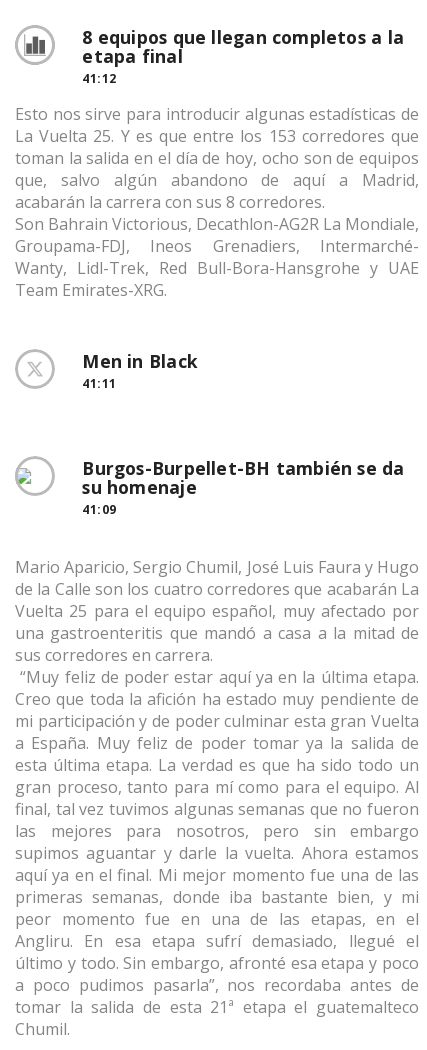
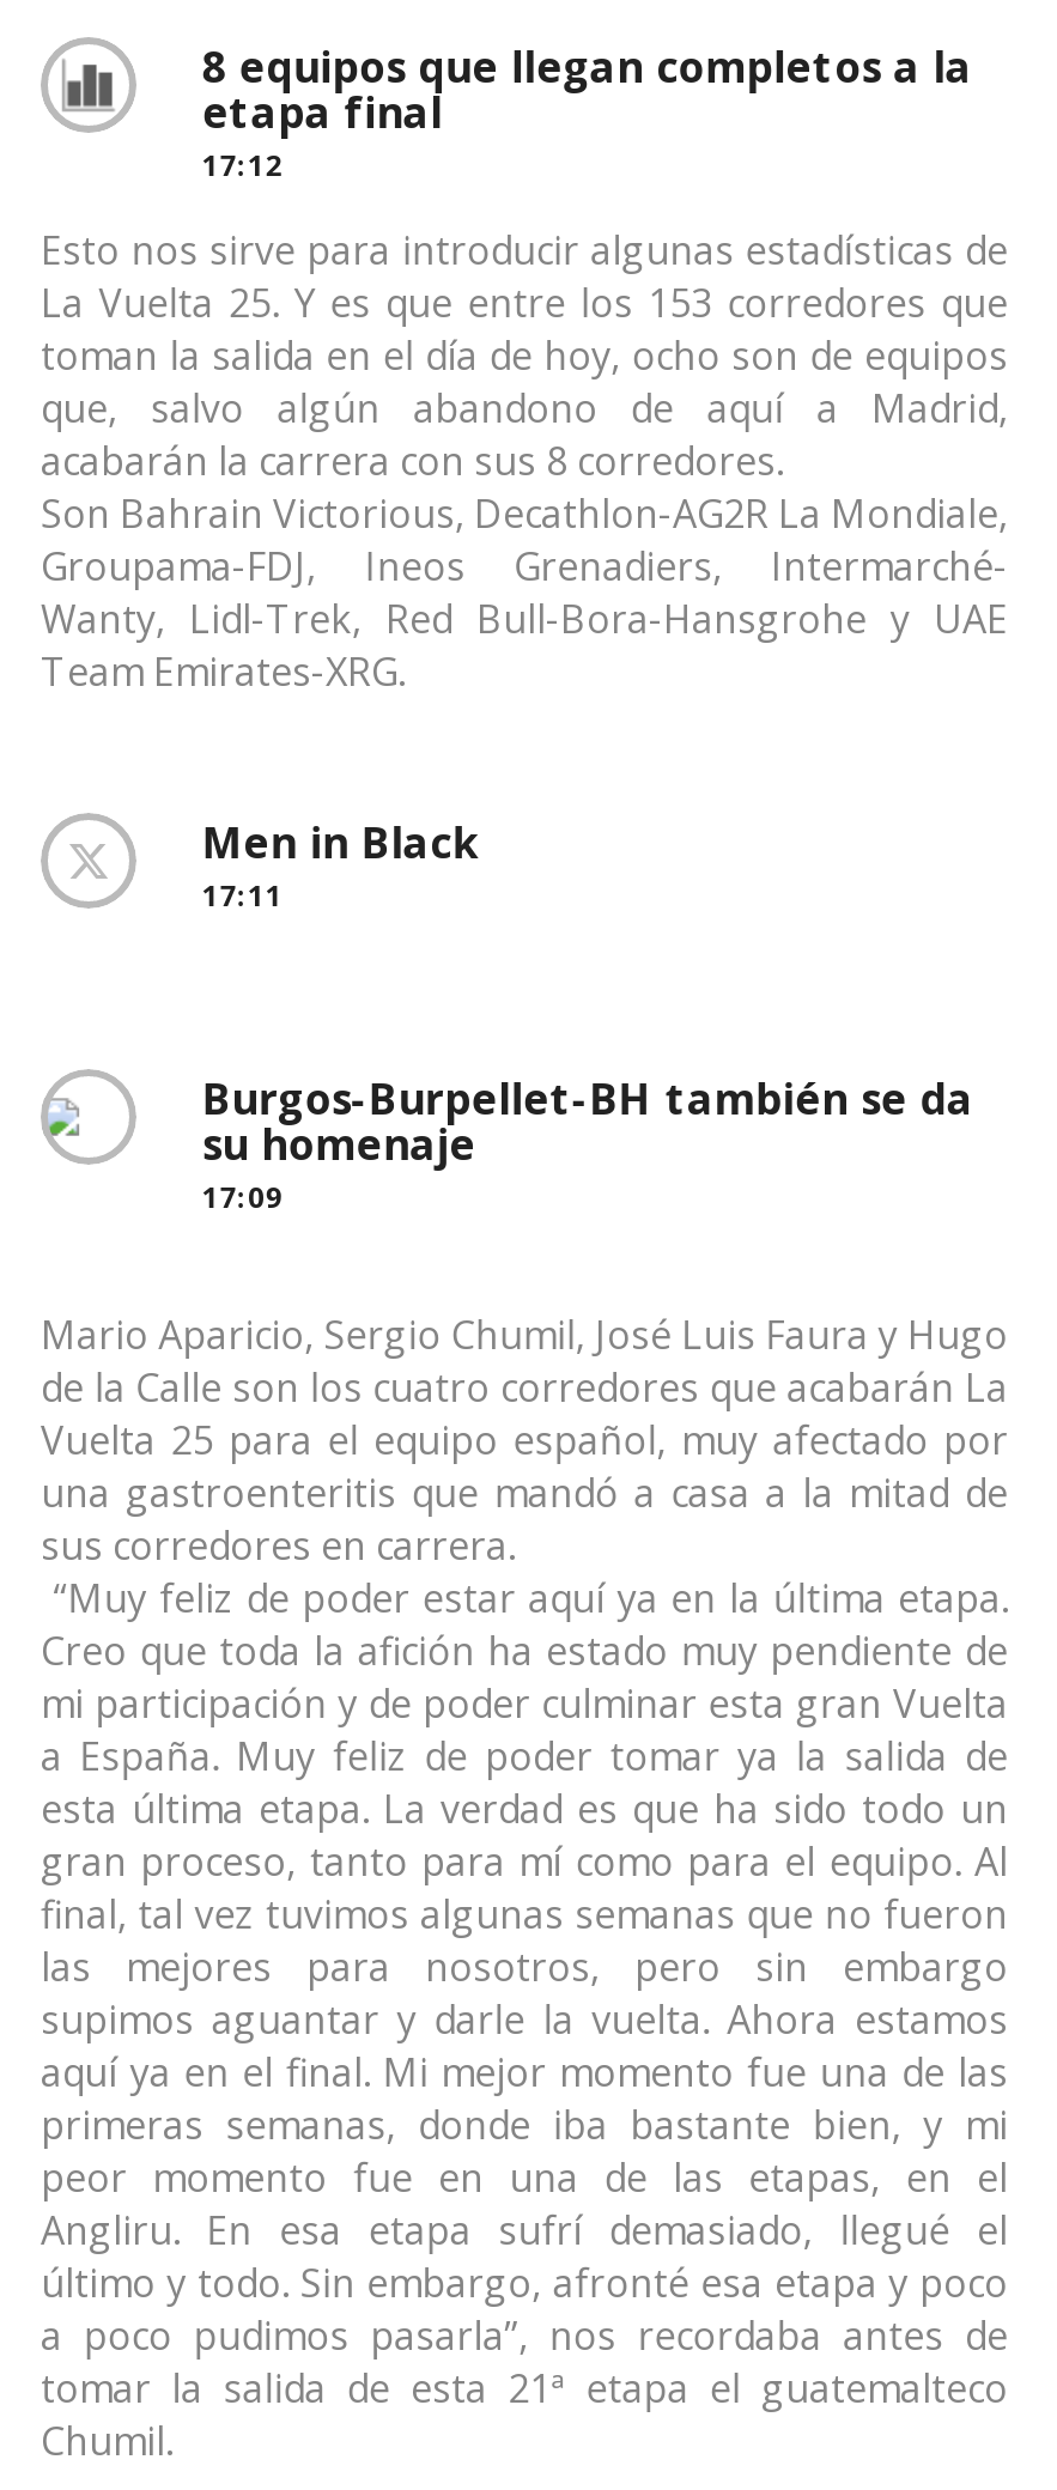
- 41:12
+ 17:12

- 41:11
+ 17:11

- 41:09
+ 17:09
